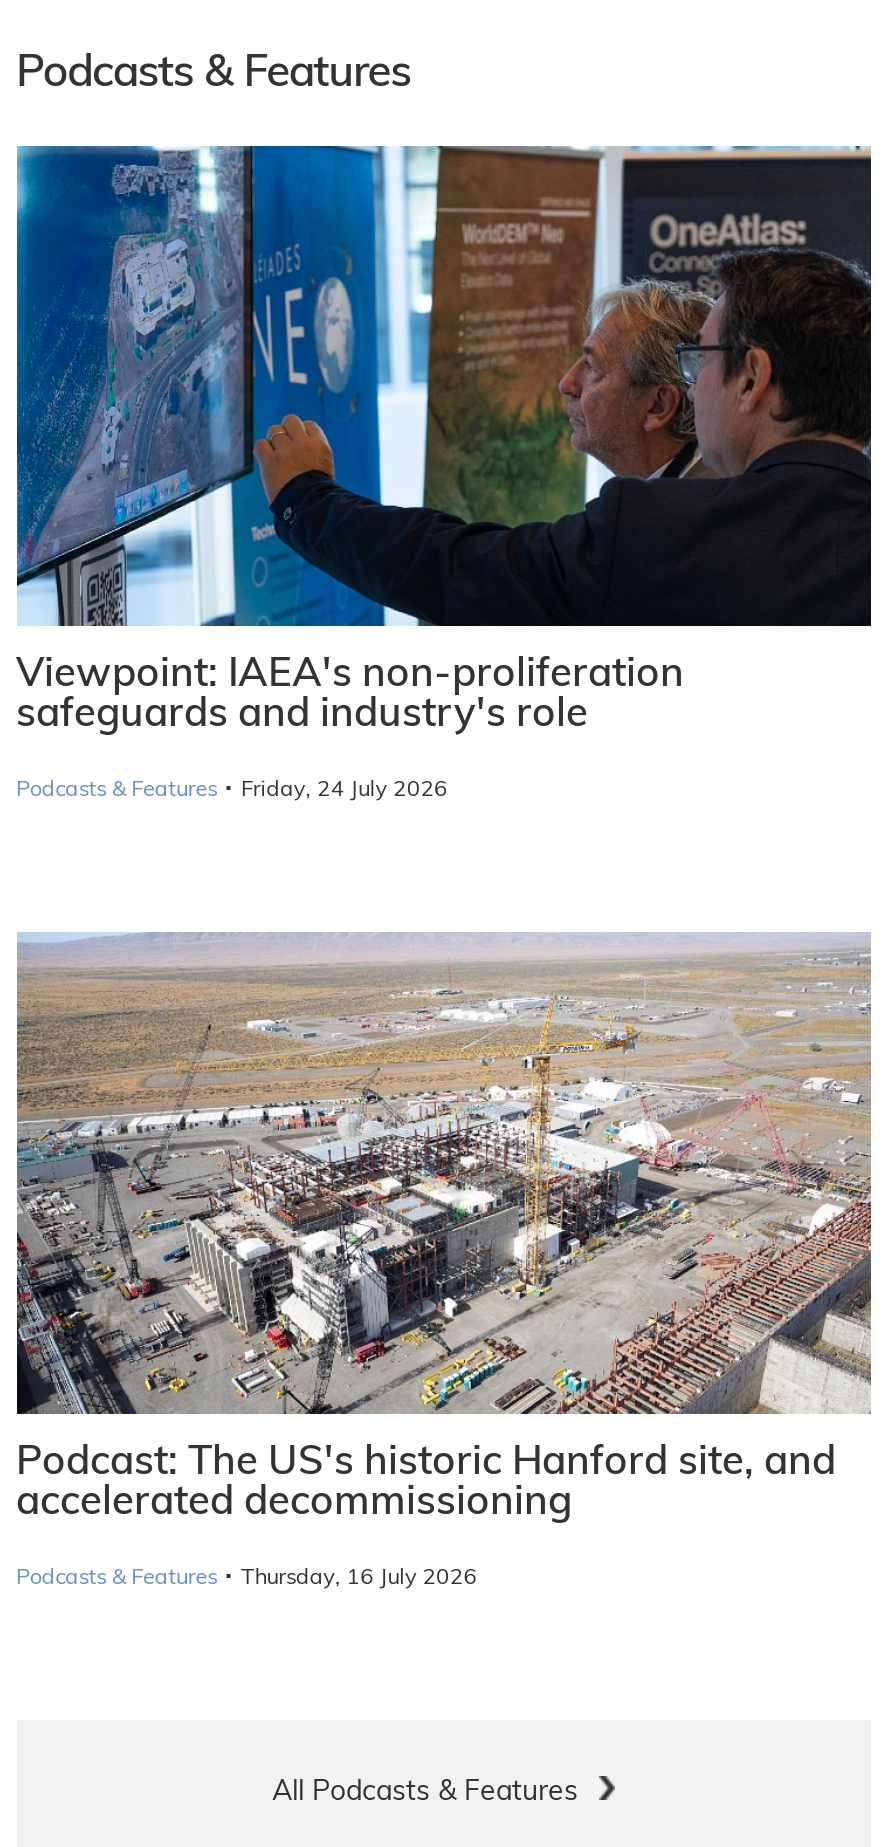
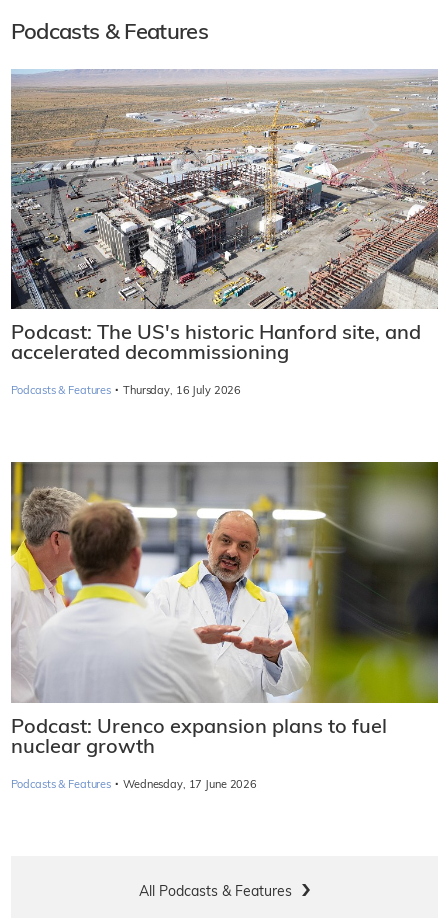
- [image]
- Viewpoint: IAEA's non-proliferation
- safeguards and industry's role
- Podcasts & Features · Friday, 24 July 2026

moved up: [image] | Podcast: The US's historic Hanford site, and | accelerated decommissioning | Podcasts & Features · Thursday, 16 July 2026

+ [image]
+ Podcast: Urenco expansion plans to fuel
+ nuclear growth
+ Podcasts & Features · Wednesday, 17 June 2026
